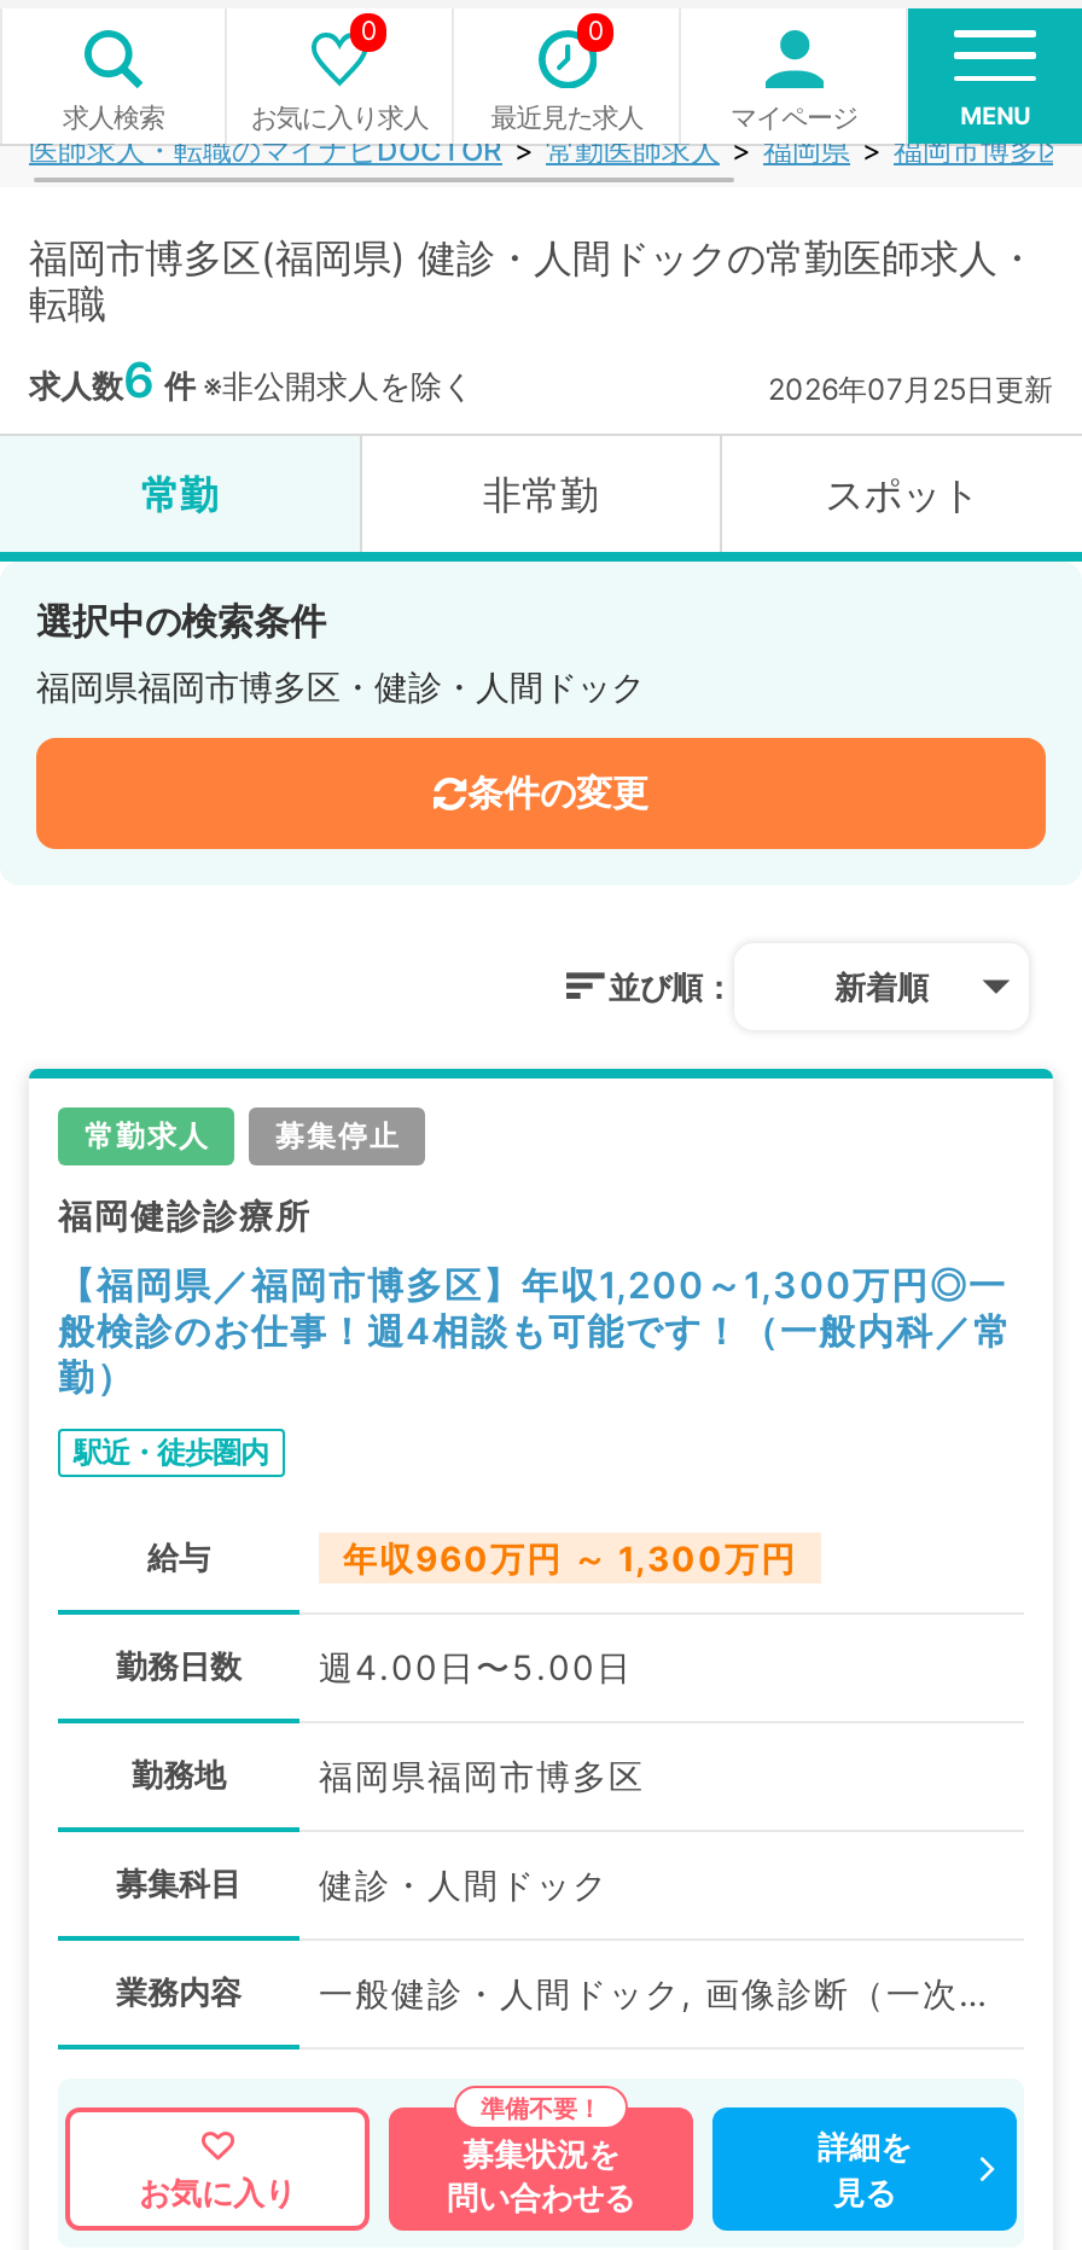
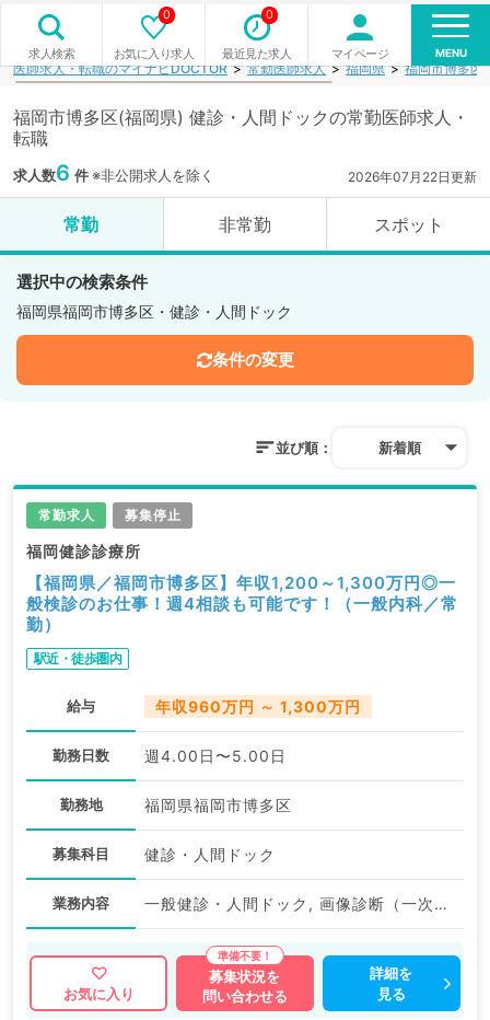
- 2026年07月25日更新
+ 2026年07月22日更新
